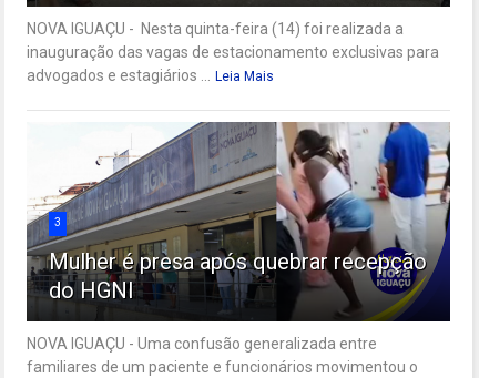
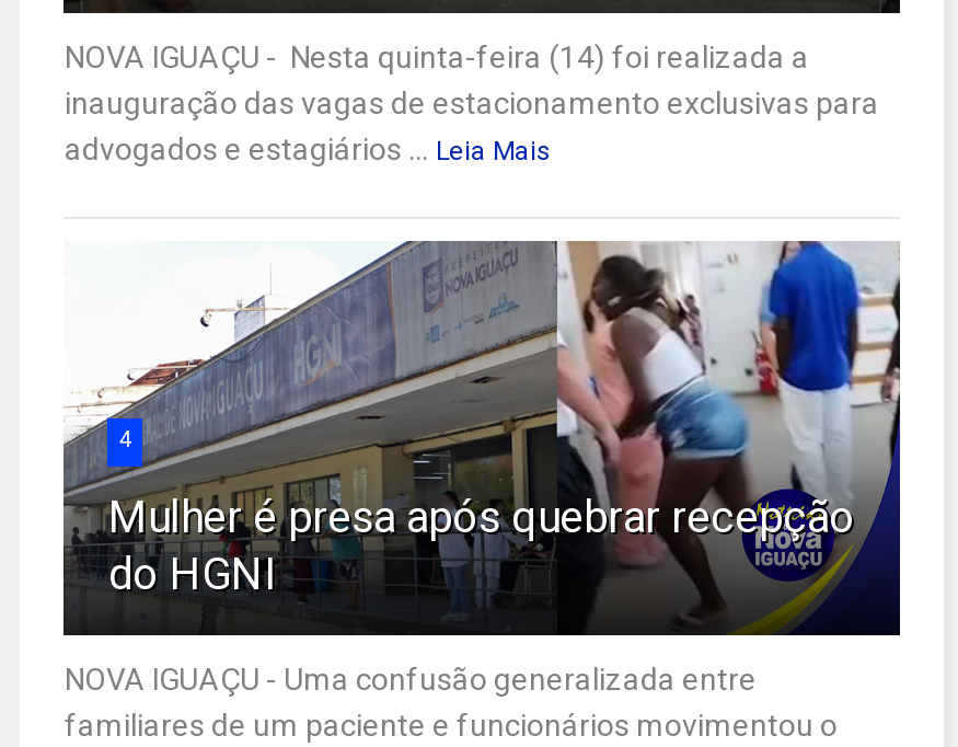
- 3
+ 4
